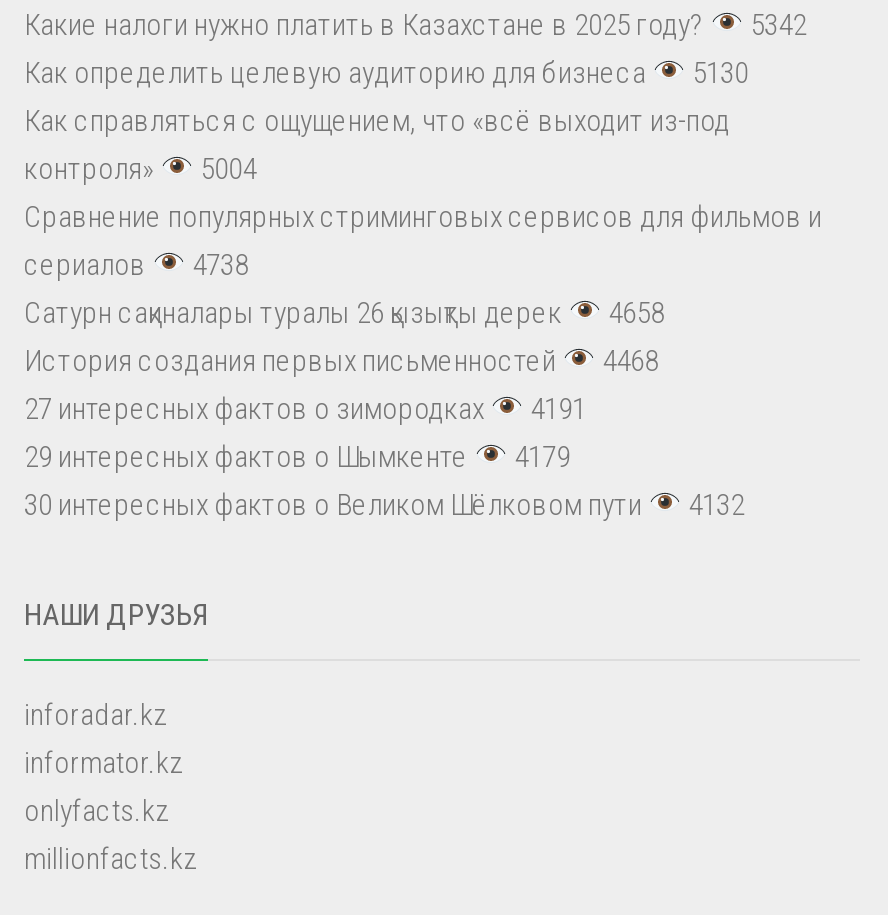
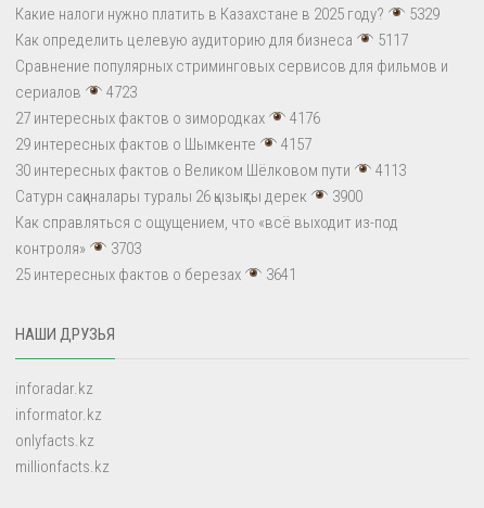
- Какие налоги нужно платить в Казахстане в 2025 году? 5342
+ Какие налоги нужно платить в Казахстане в 2025 году? 5329

- 5130
- 5004
+ 5117

moved down: Как справляться с ощущением, что «всё выходит из-под | контроля»

moved up: Сравнение популярных стриминговых сервисов для фильмов и | сериалов

- 4738
- 4658
- История создания первых письменностей
- 4468
+ 4723

moved down: Сатурн сақиналары туралы 26 қызықты дерек

- 27 интересных фактов о зимородках 4191
+ 27 интересных фактов о зимородках 4176

moved up: 27 интересных фактов о зимородках | 29 интересных фактов о Шымкенте | 30 интересных фактов о Великом Шёлковом пути

- 29 интересных фактов о Шымкенте 4179
+ 29 интересных фактов о Шымкенте 4157

- 4132
+ 4113
+ 3900
+ 3703
+ 25 интересных фактов о березах
+ 3641
